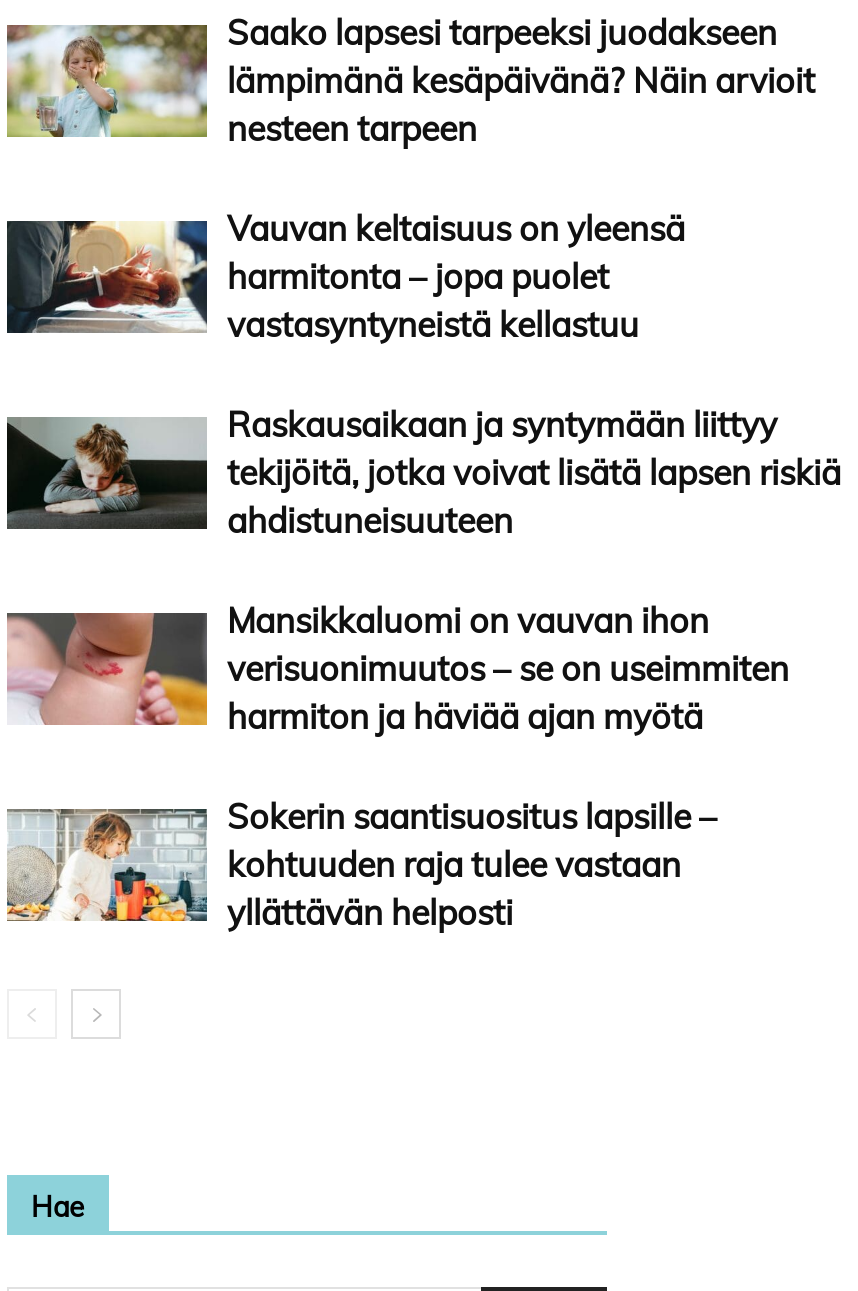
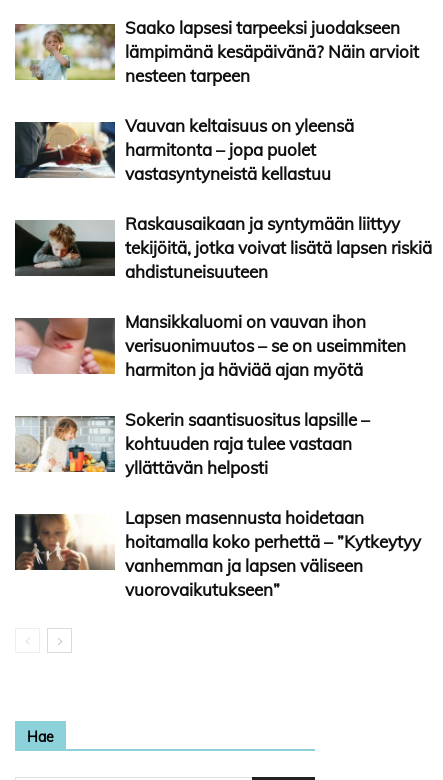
+ [image]
+ Lapsen masennusta hoidetaan
+ hoitamalla koko perhettä – ”Kytkeytyy
+ vanhemman ja lapsen väliseen
+ vuorovaikutukseen”
